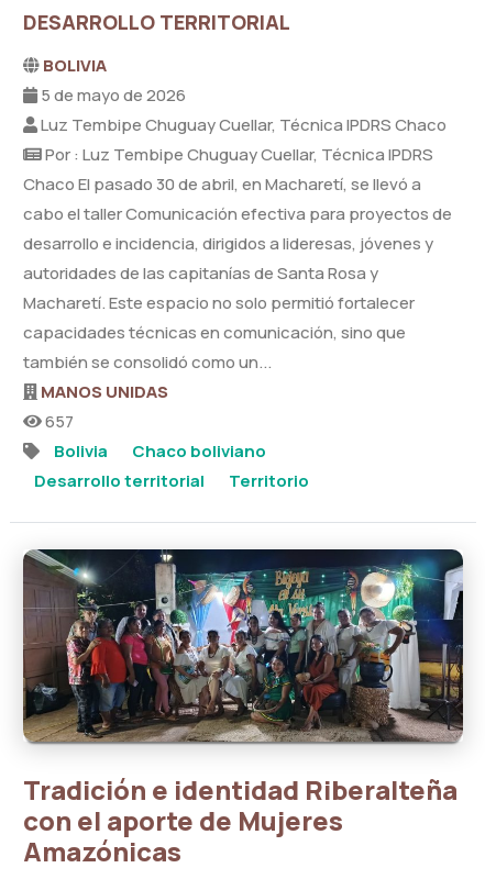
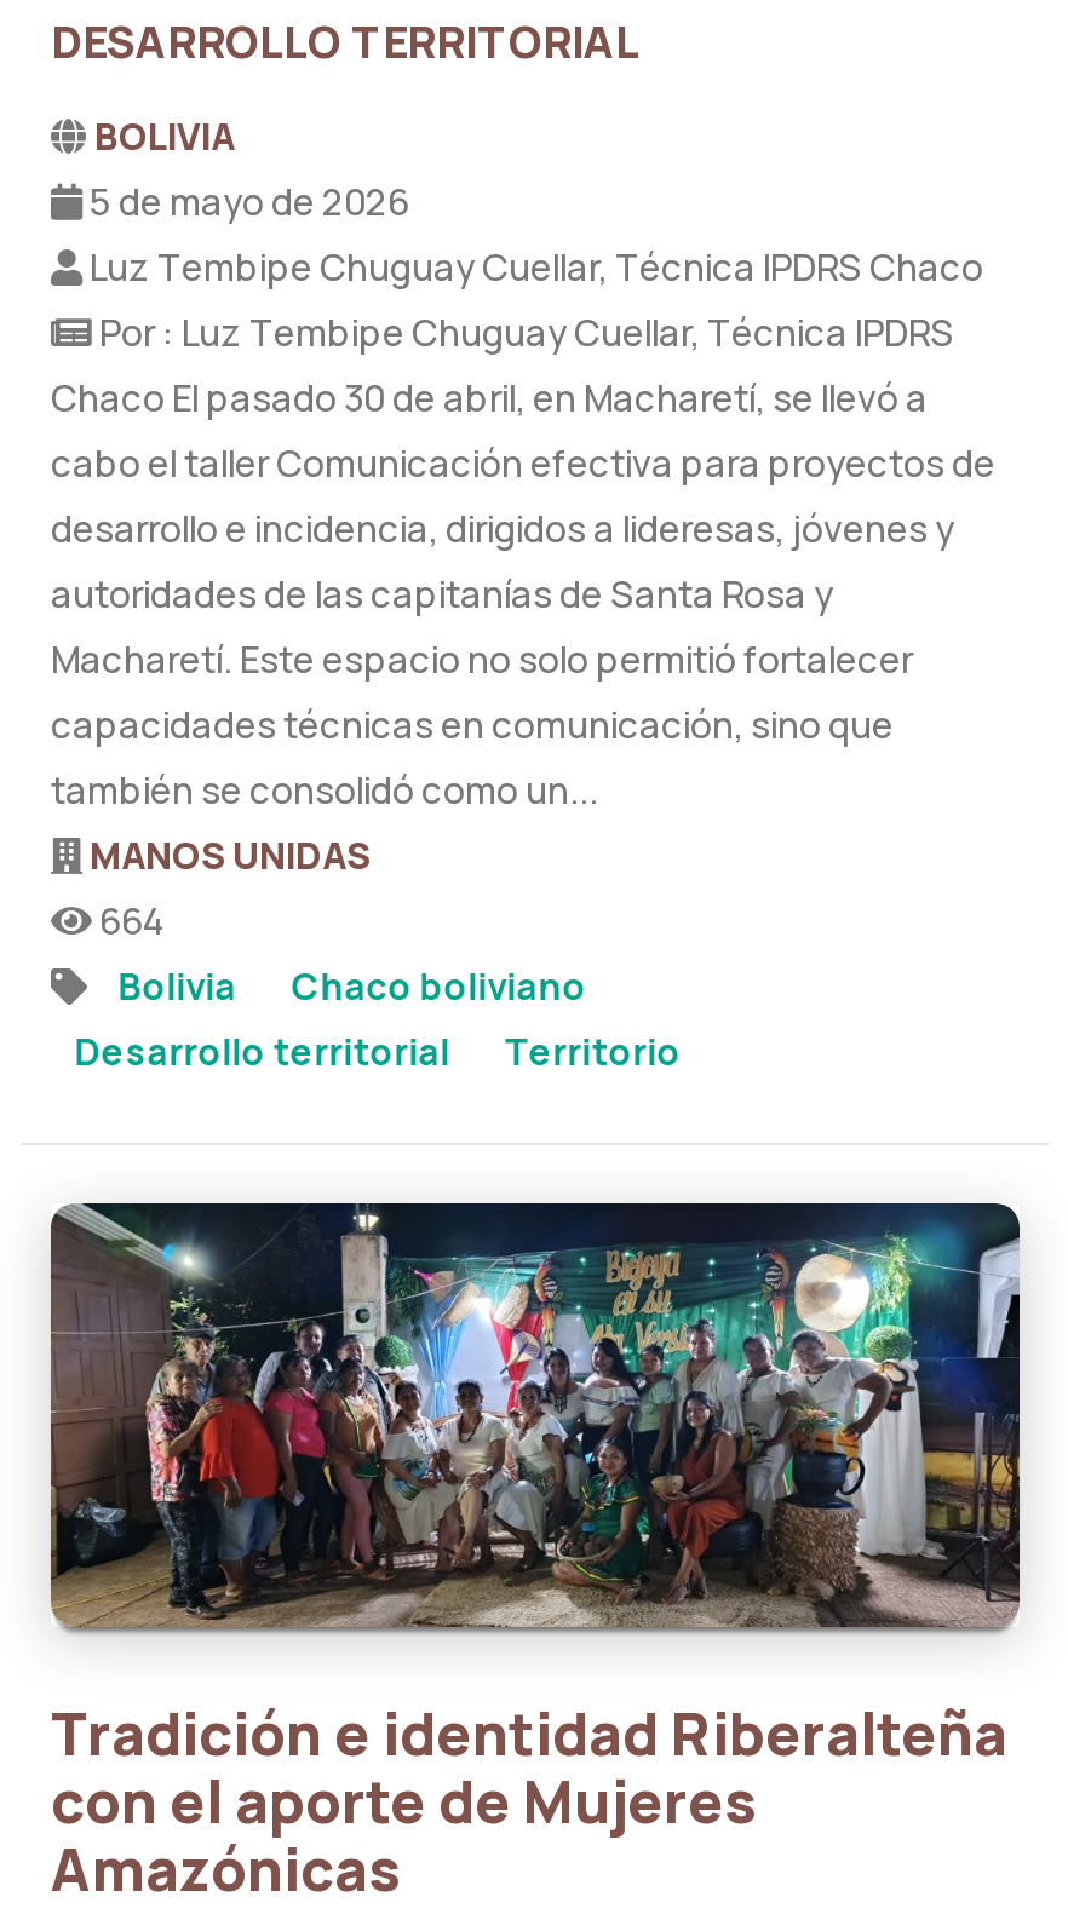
- 657
+ 664
